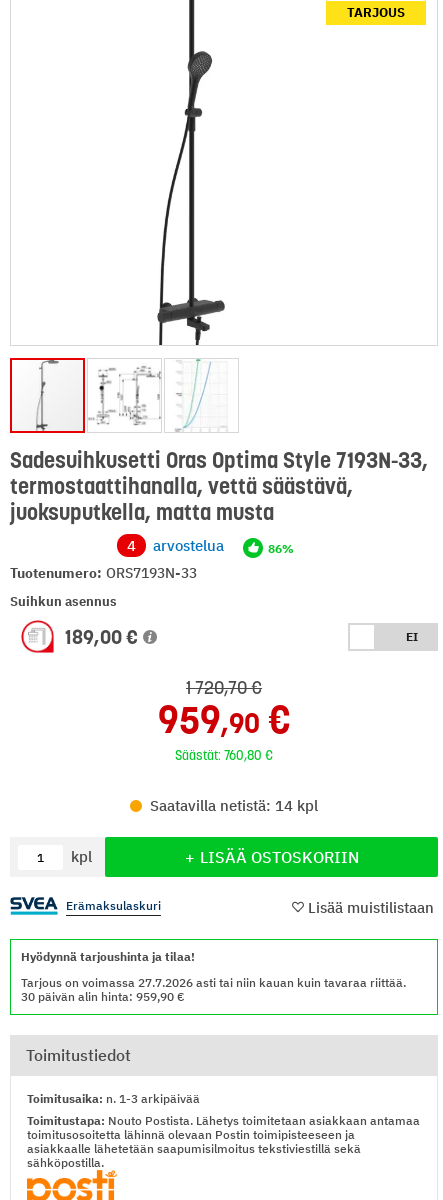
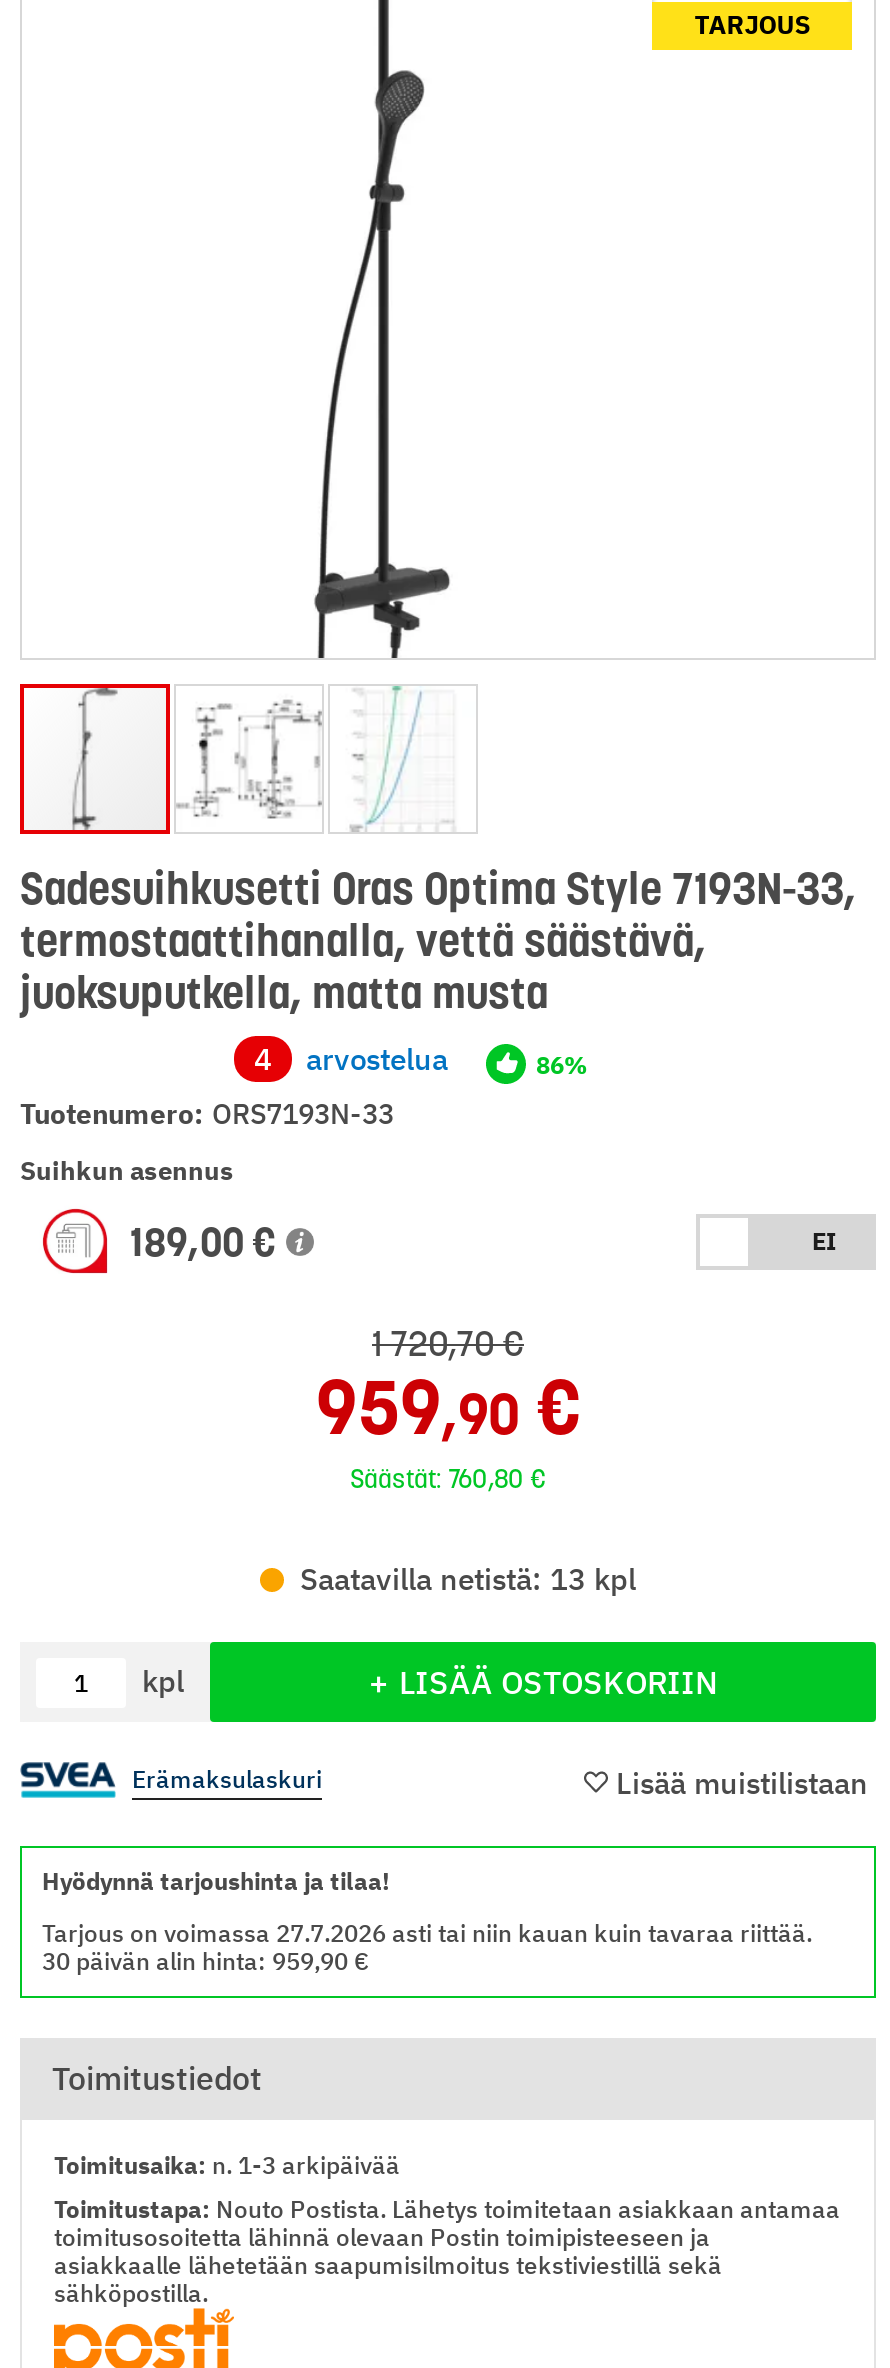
- Saatavilla netistä: 14 kpl
+ Saatavilla netistä: 13 kpl
